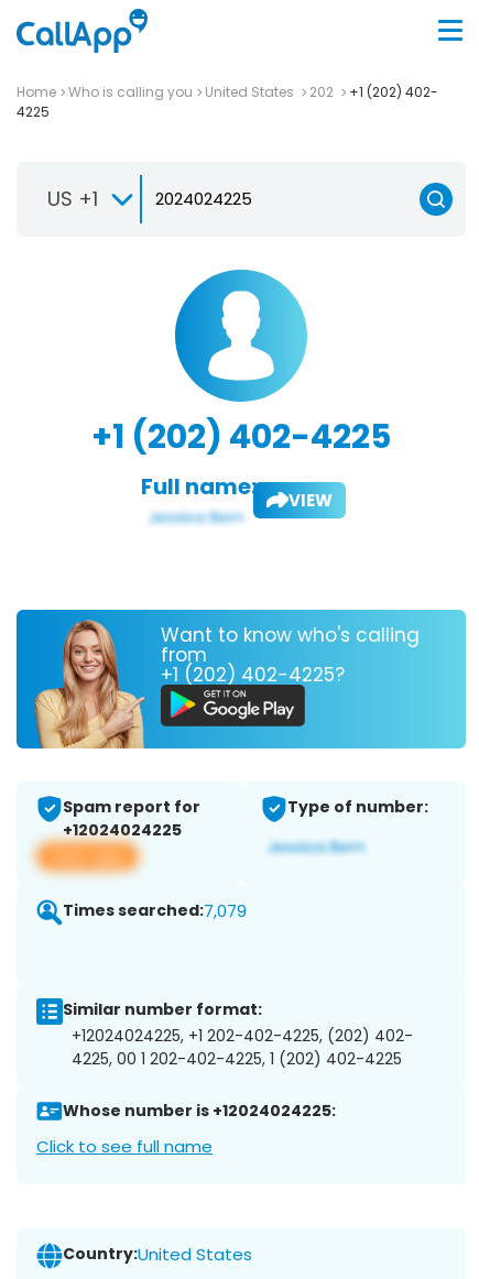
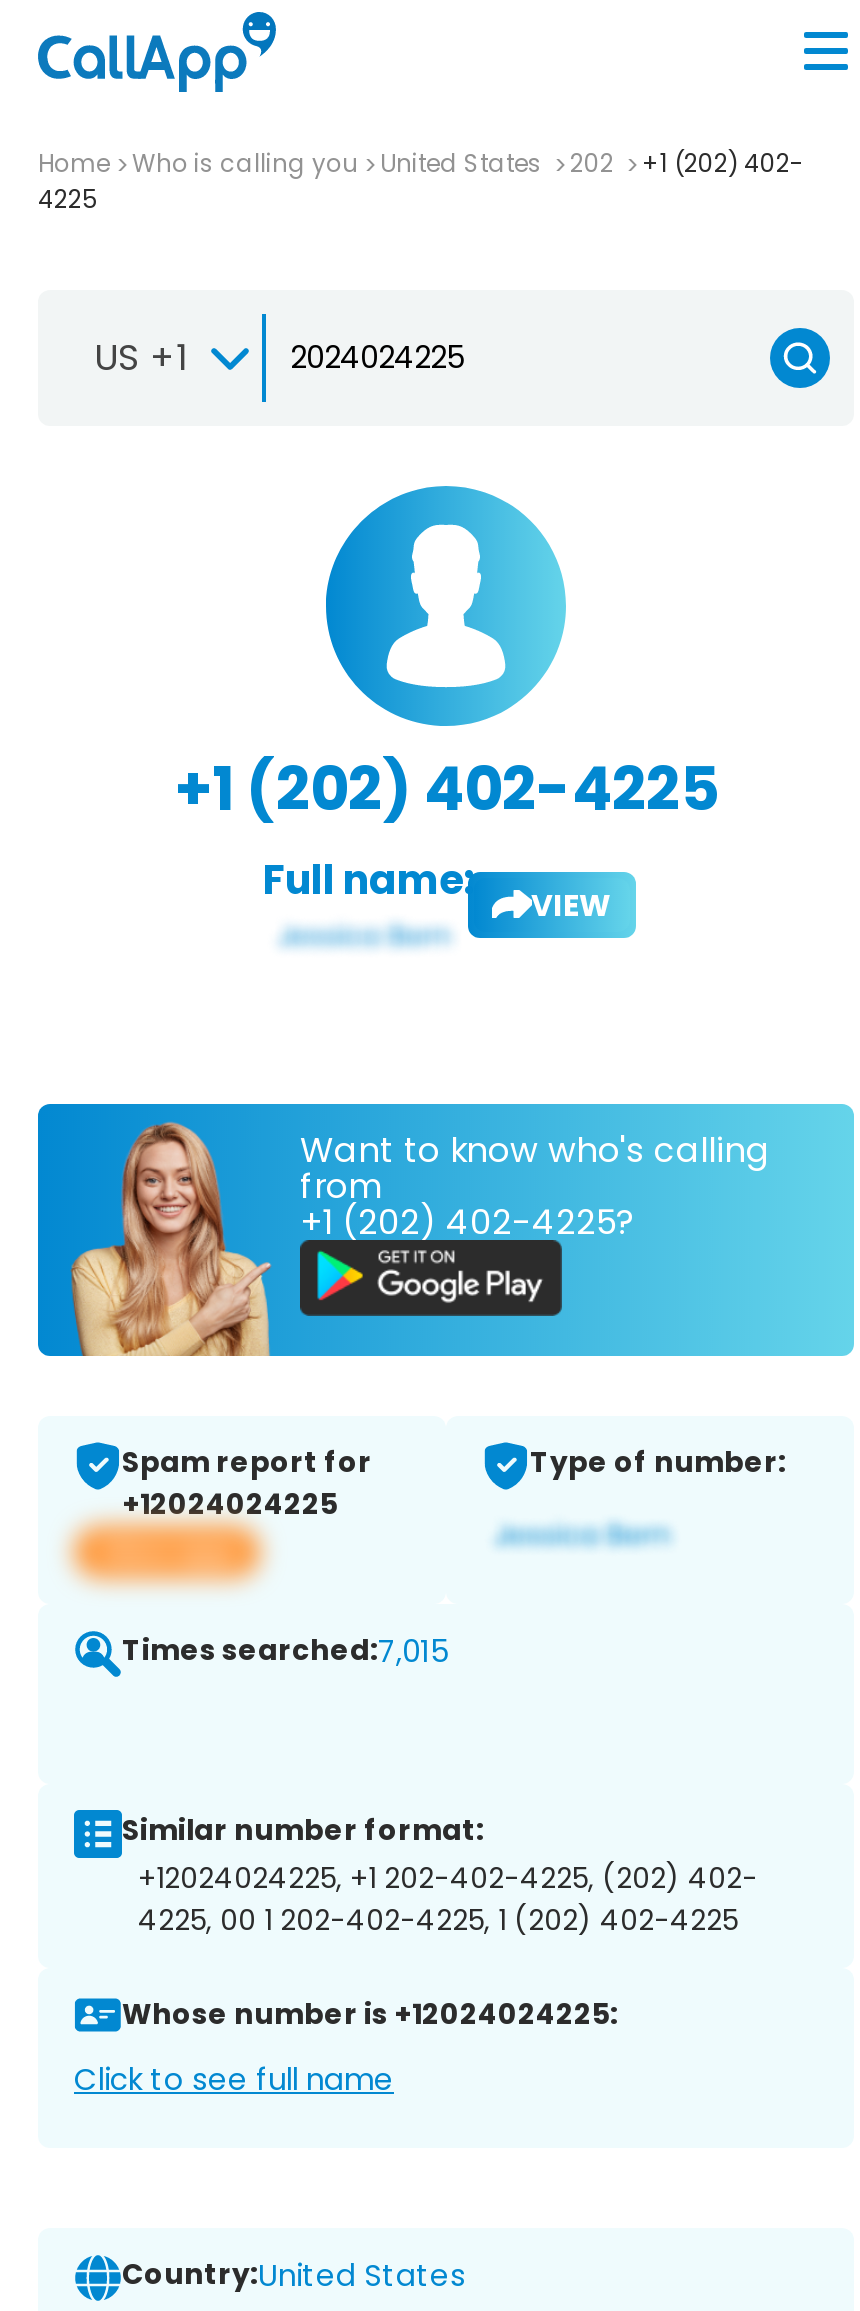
- Times searched:7,079
+ Times searched:7,015
